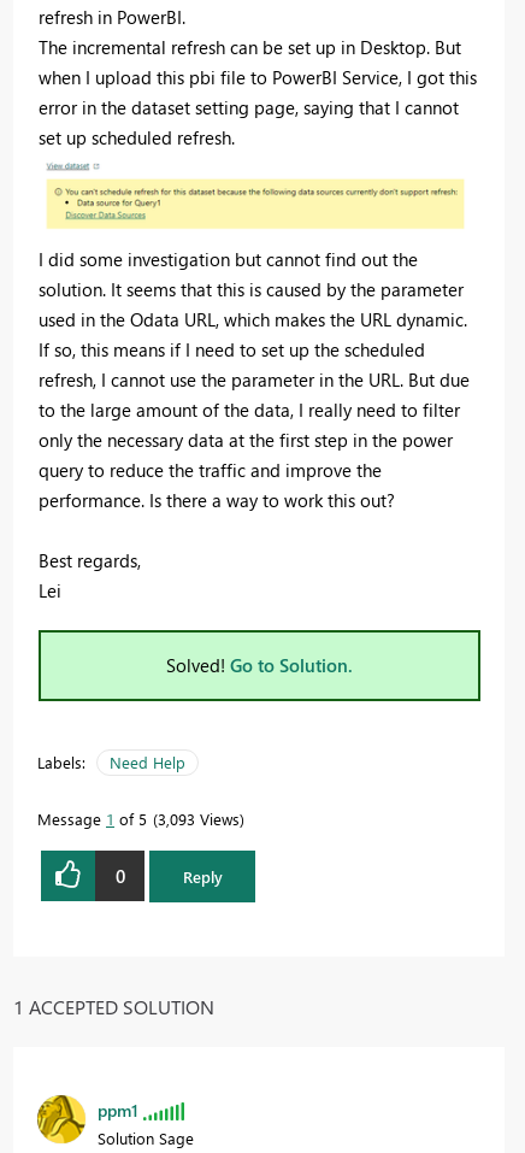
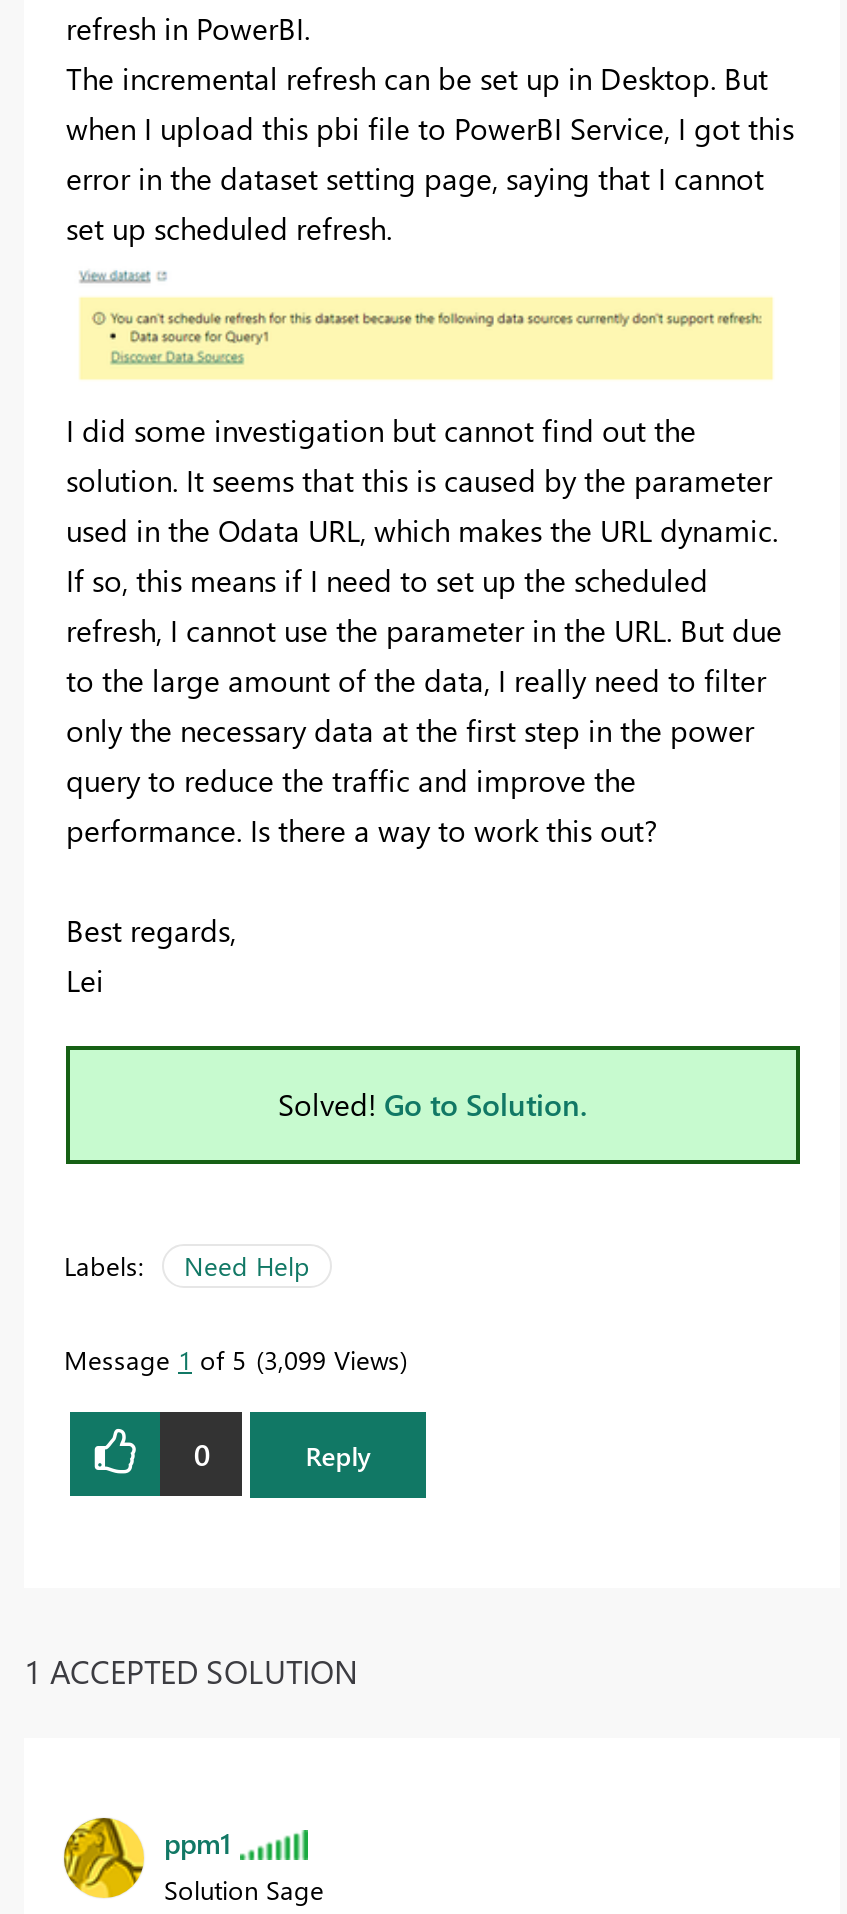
- Message 1 of 5 3,093 Views
+ Message 1 of 5 3,099 Views
